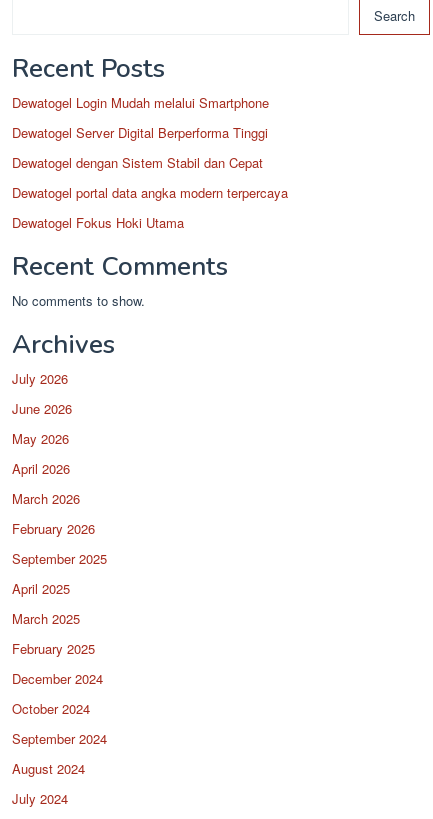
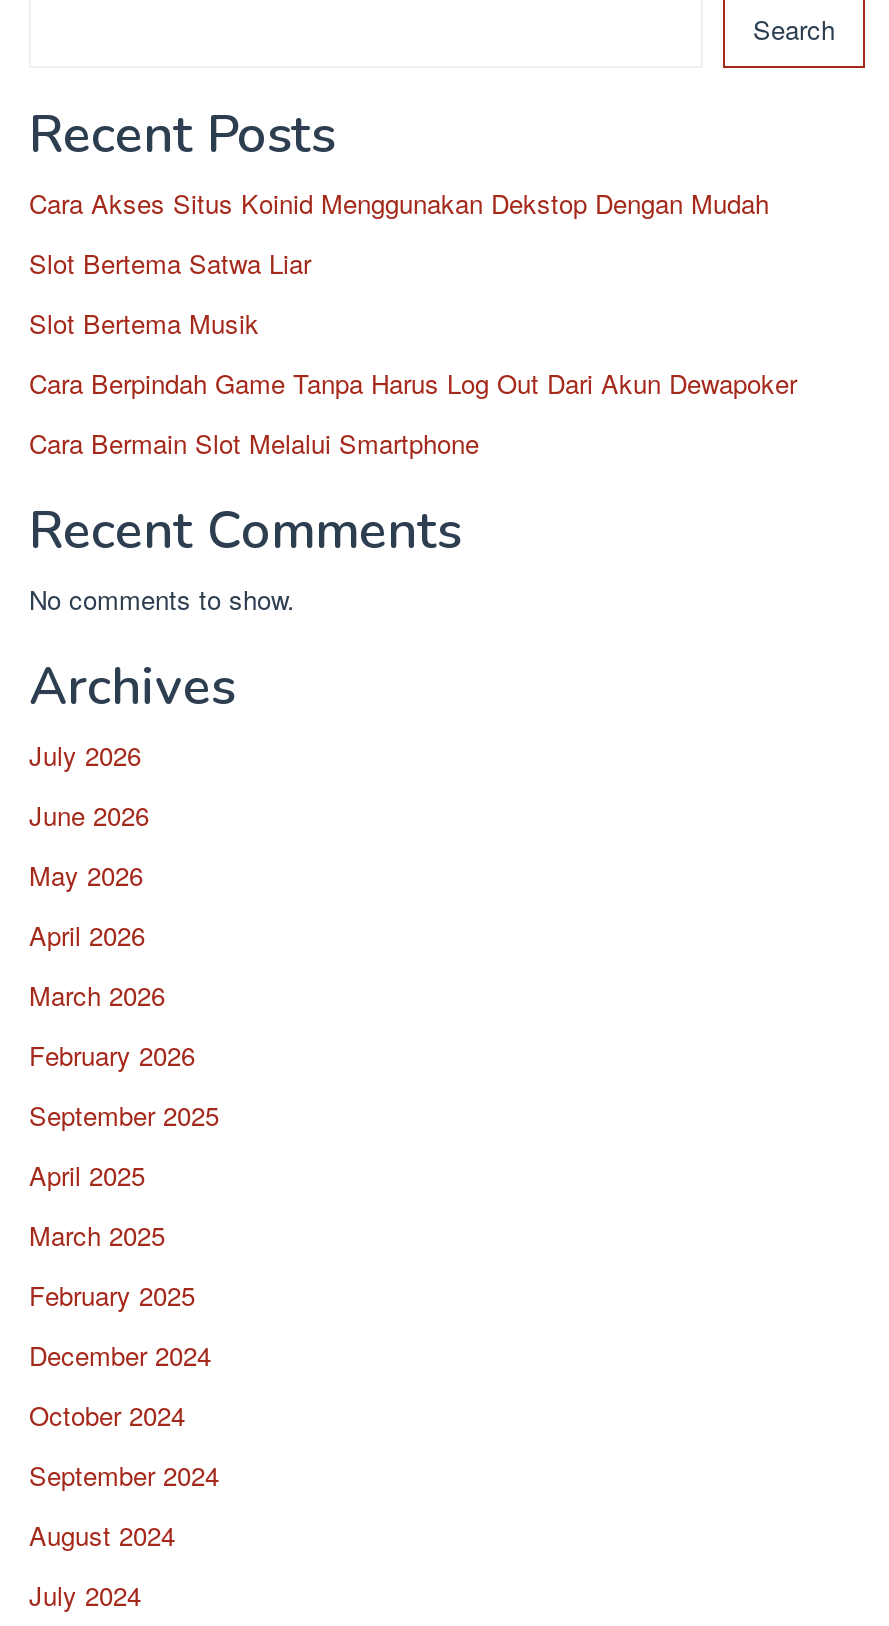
- Dewatogel Login Mudah melalui Smartphone
+ Cara Akses Situs Koinid Menggunakan Dekstop Dengan Mudah

- Dewatogel Server Digital Berperforma Tinggi
+ Slot Bertema Satwa Liar

- Dewatogel dengan Sistem Stabil dan Cepat
+ Slot Bertema Musik

- Dewatogel portal data angka modern terpercaya
+ Cara Berpindah Game Tanpa Harus Log Out Dari Akun Dewapoker

- Dewatogel Fokus Hoki Utama
+ Cara Bermain Slot Melalui Smartphone
